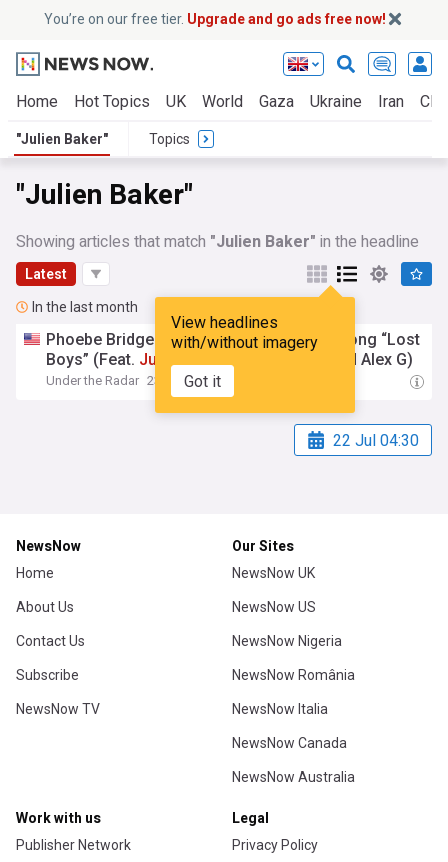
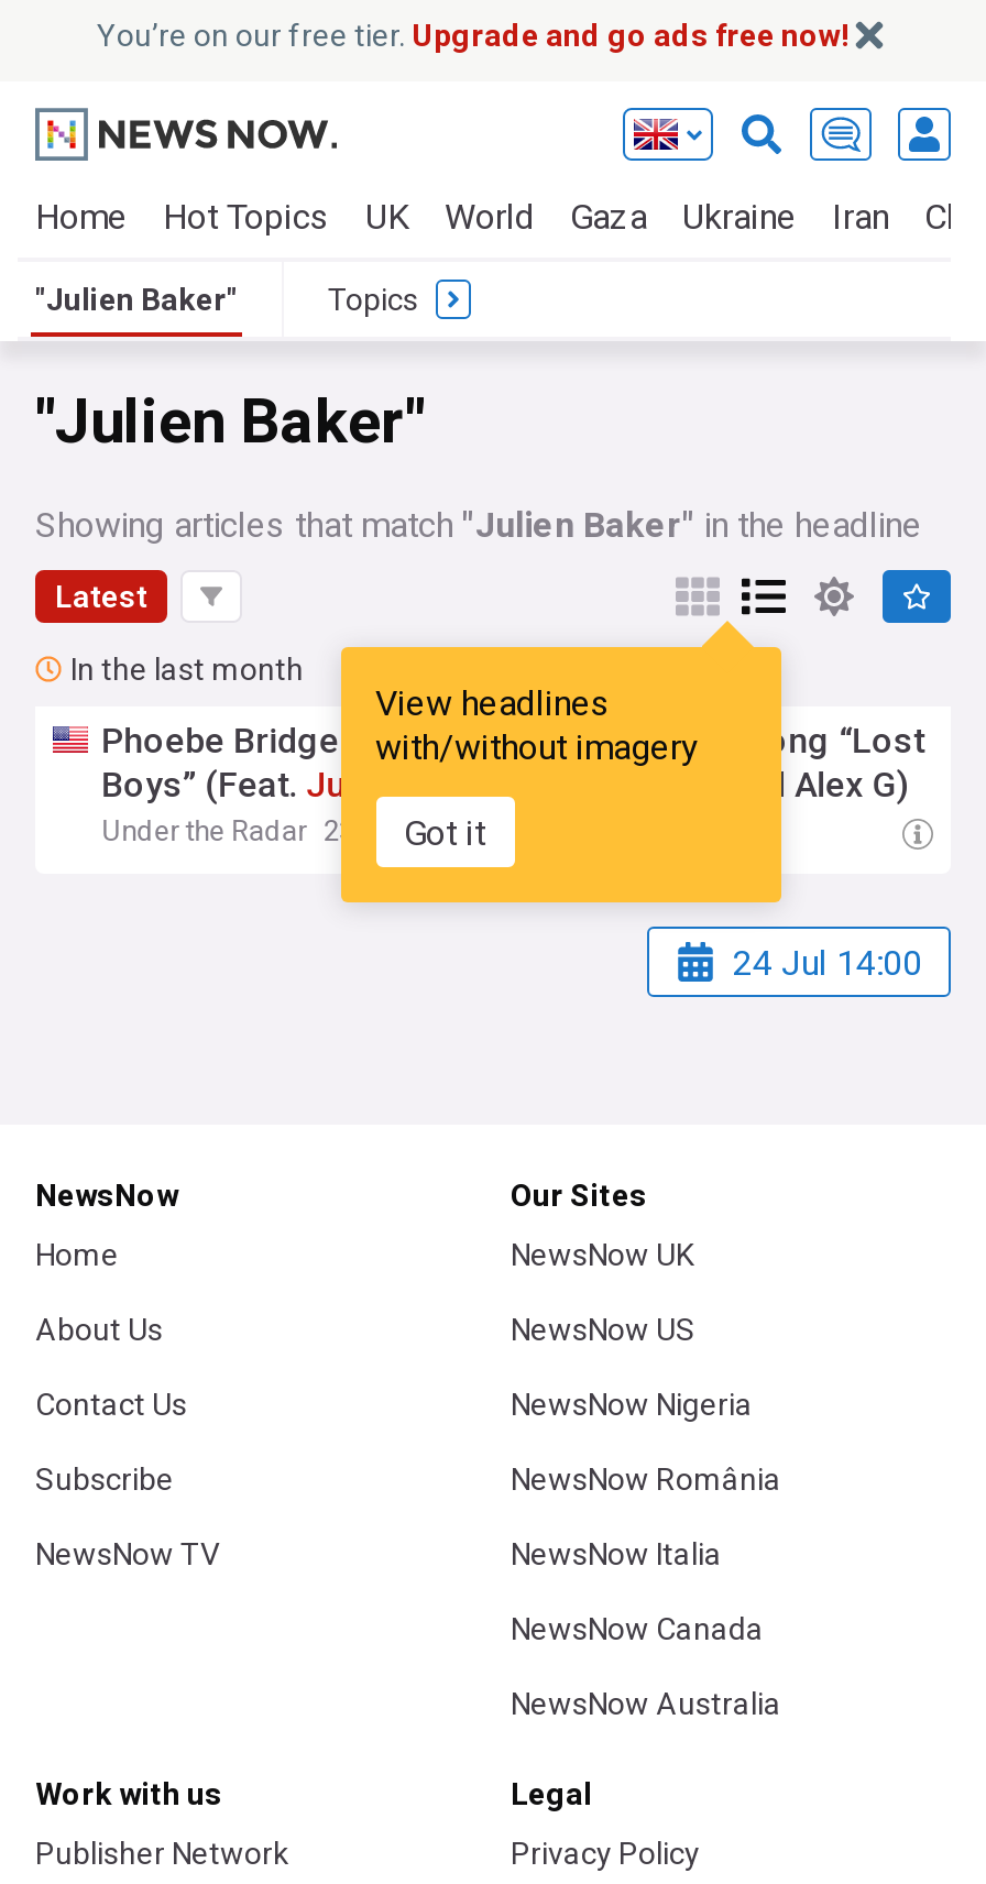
- 22 Jul 04:30
+ 24 Jul 14:00
